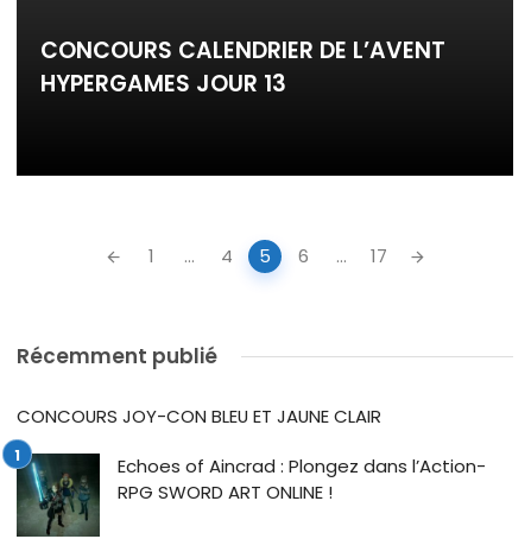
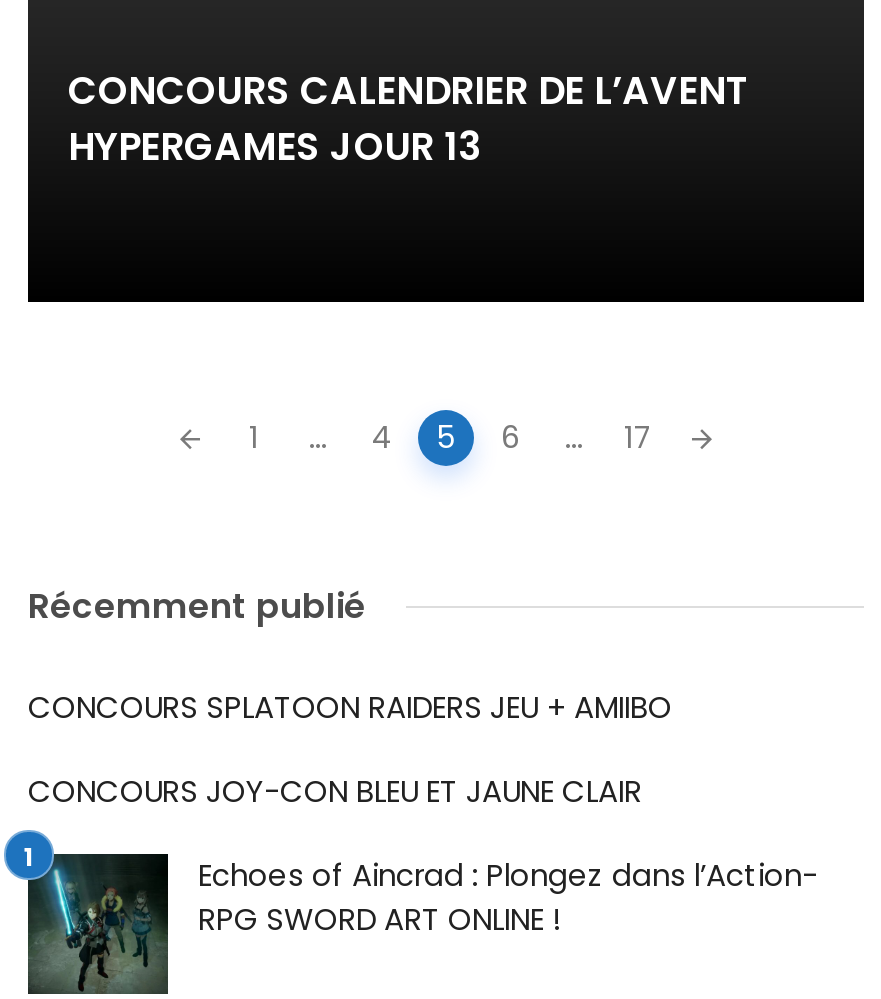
+ CONCOURS SPLATOON RAIDERS JEU + AMIIBO
